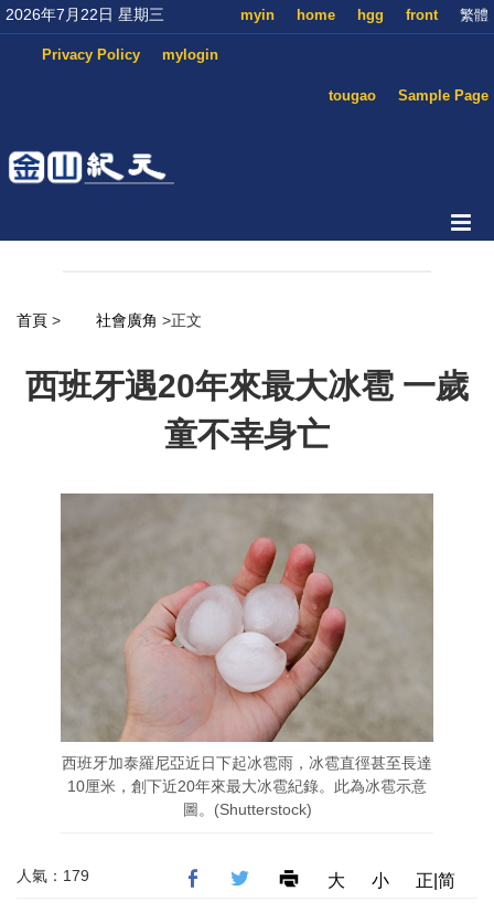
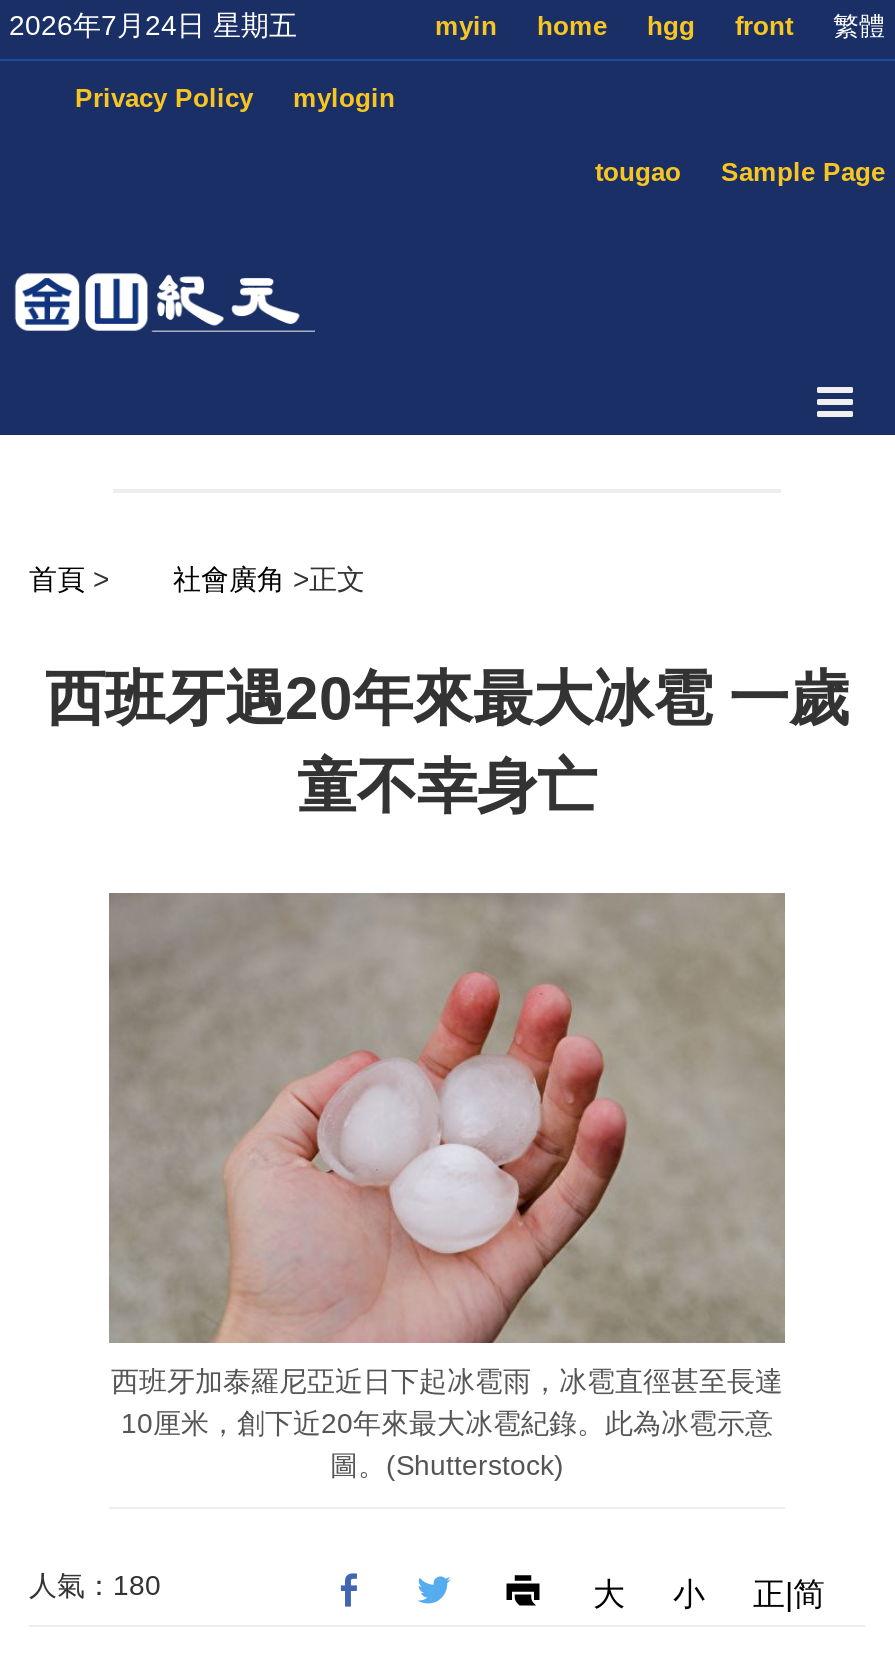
- 2026年7月22日 星期三
+ 2026年7月24日 星期五

- 人氣：179
+ 人氣：180
